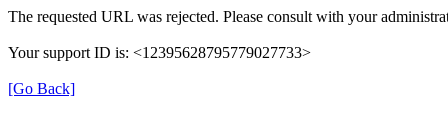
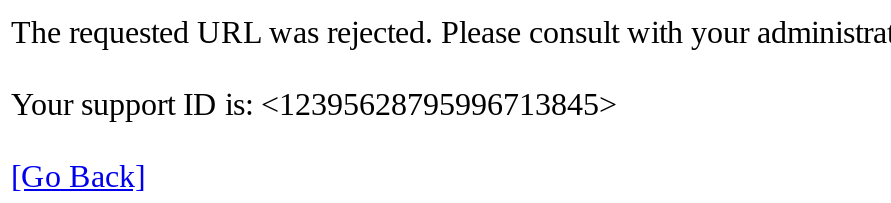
- Your support ID is: <12395628795779027733>
+ Your support ID is: <12395628795996713845>
